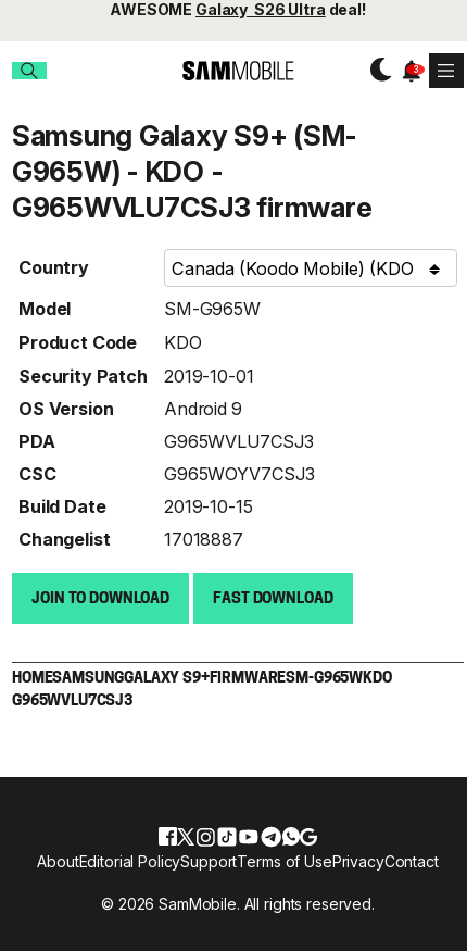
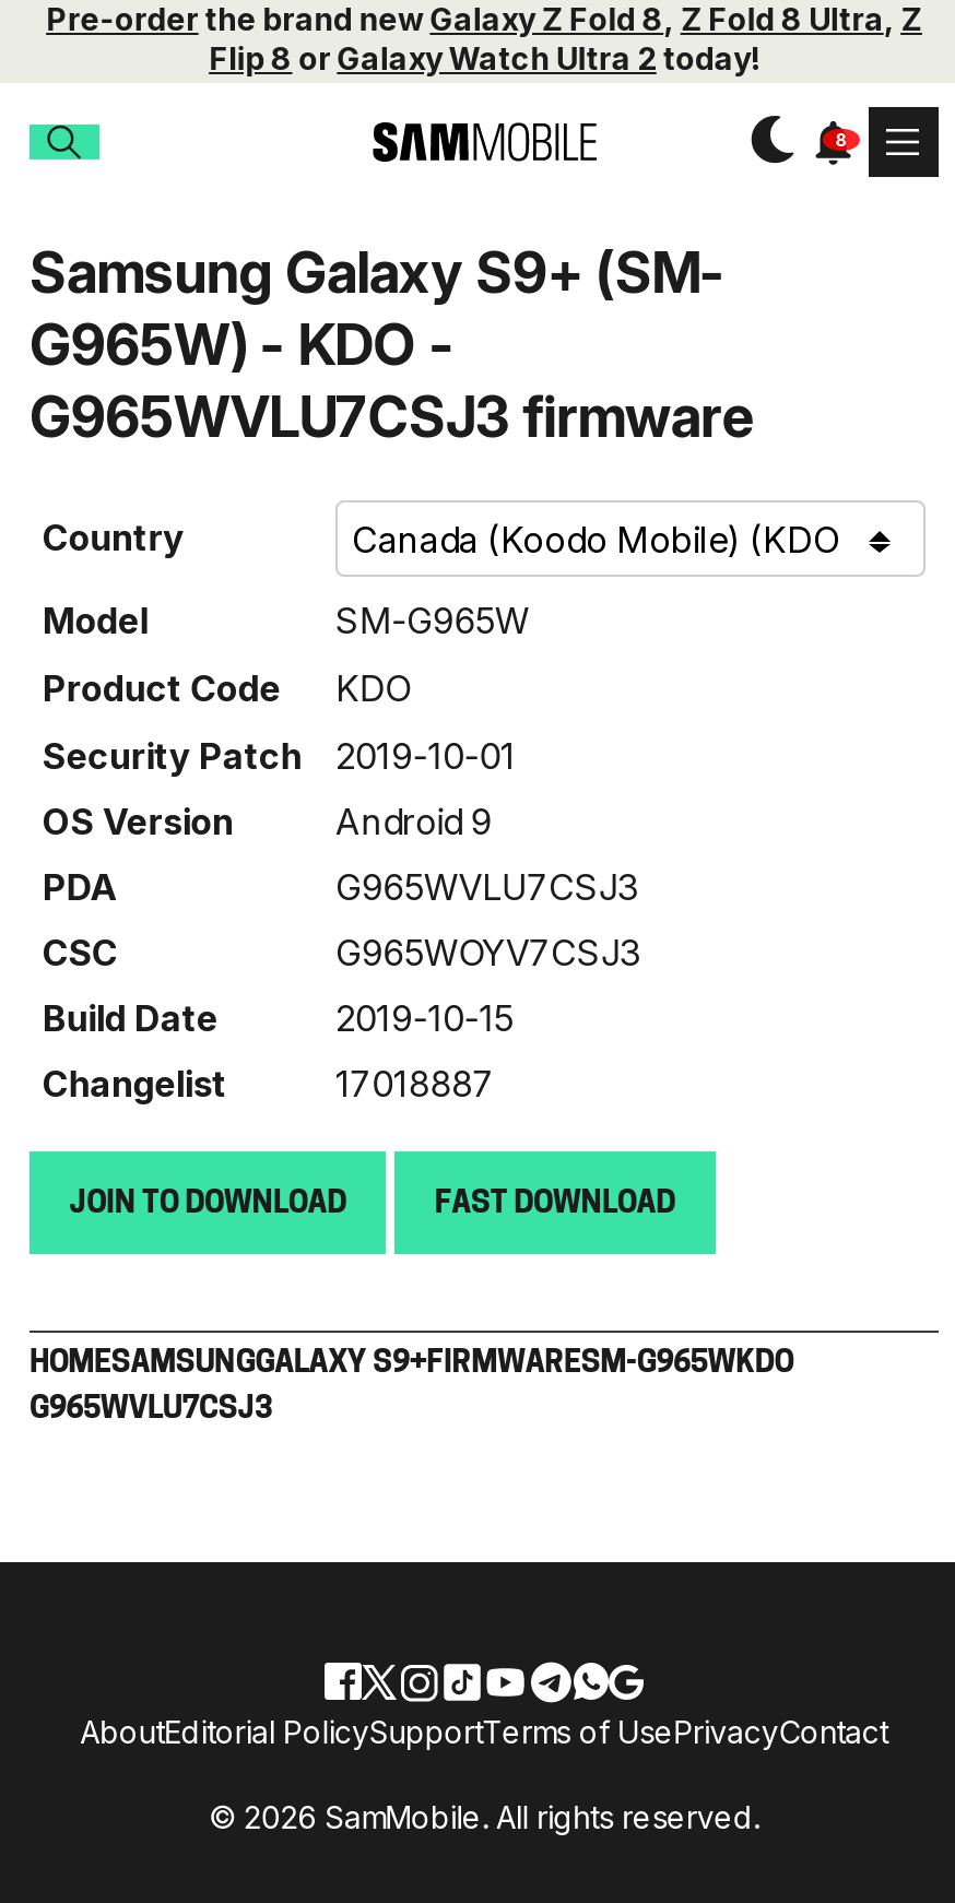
- AWESOME Galaxy S26 Ultra deal!
+ Pre-order the brand new Galaxy Z Fold 8, Z Fold 8 Ultra, Z
+ Flip 8 or Galaxy Watch Ultra 2 today!
